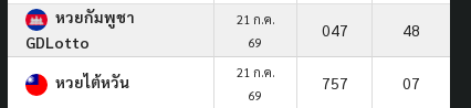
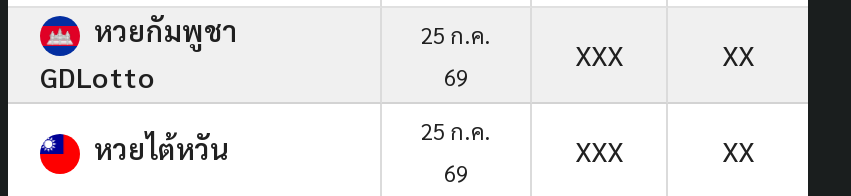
- 21 ก.ค.
+ 25 ก.ค.

- 047
- 48
+ XXX
+ XX

- 21 ก.ค.
+ 25 ก.ค.

- 757
- 07
+ XXX
+ XX
